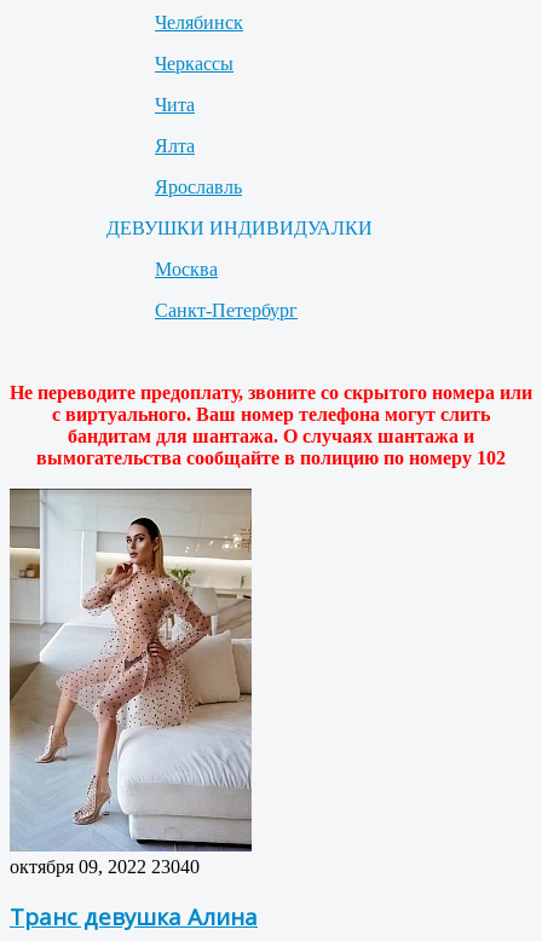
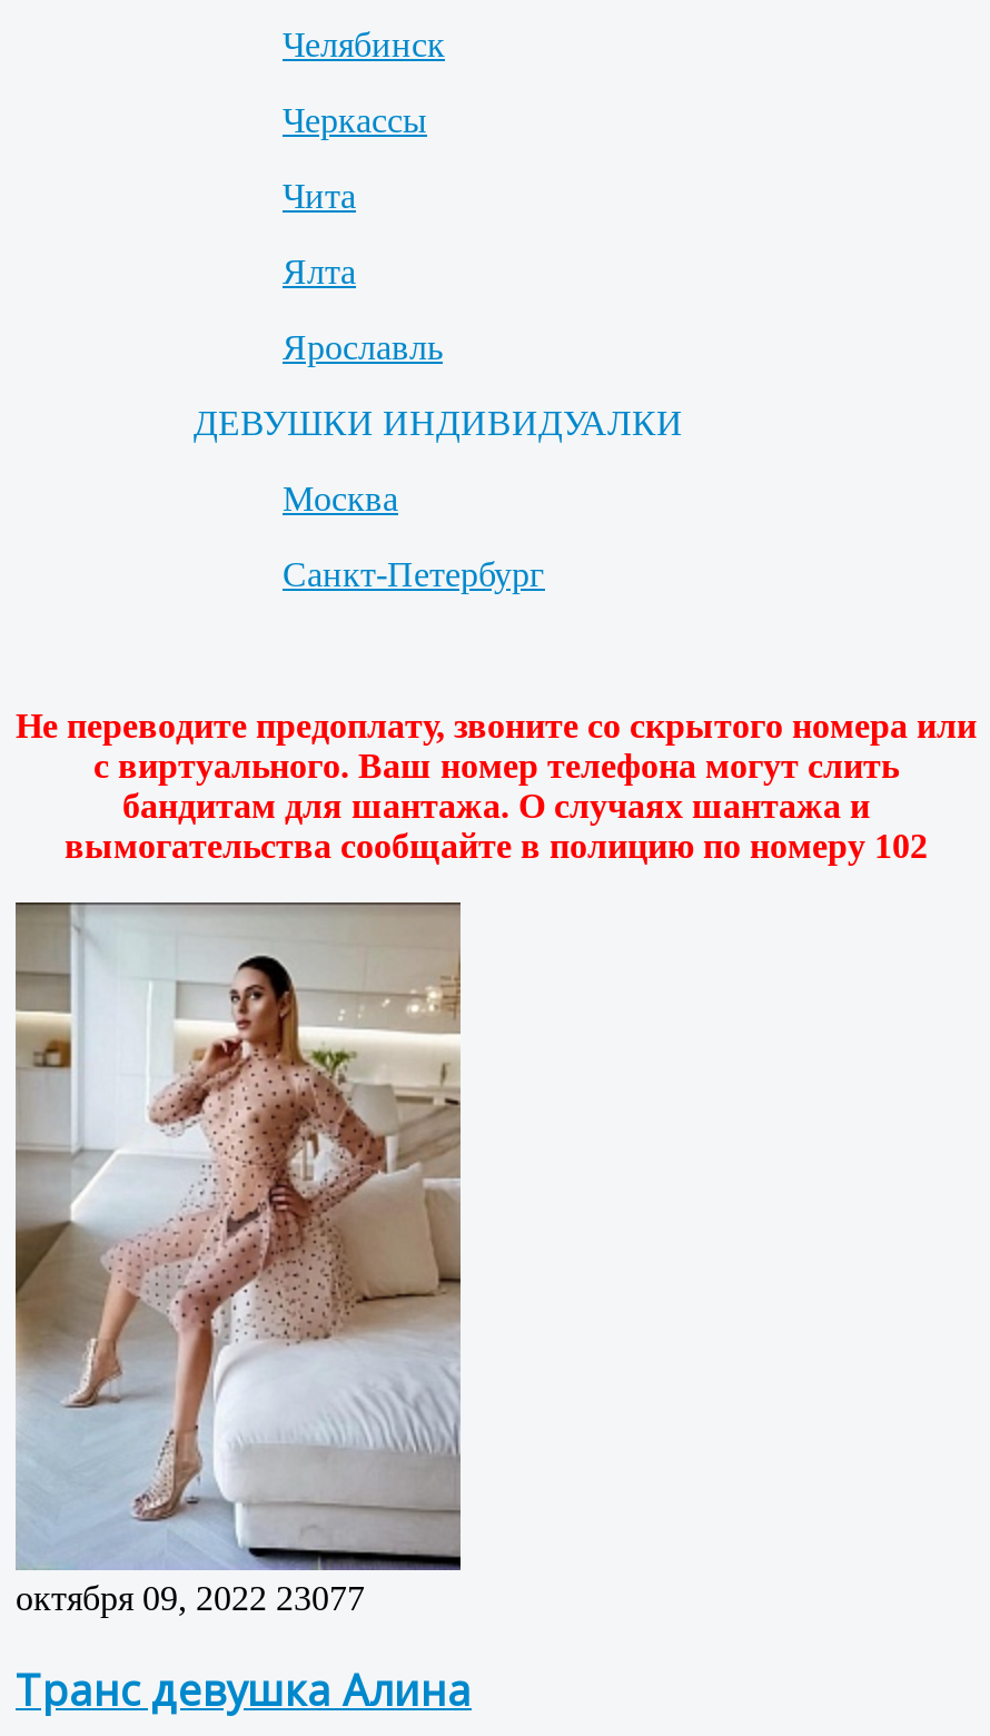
- октября 09, 2022 23040
+ октября 09, 2022 23077
